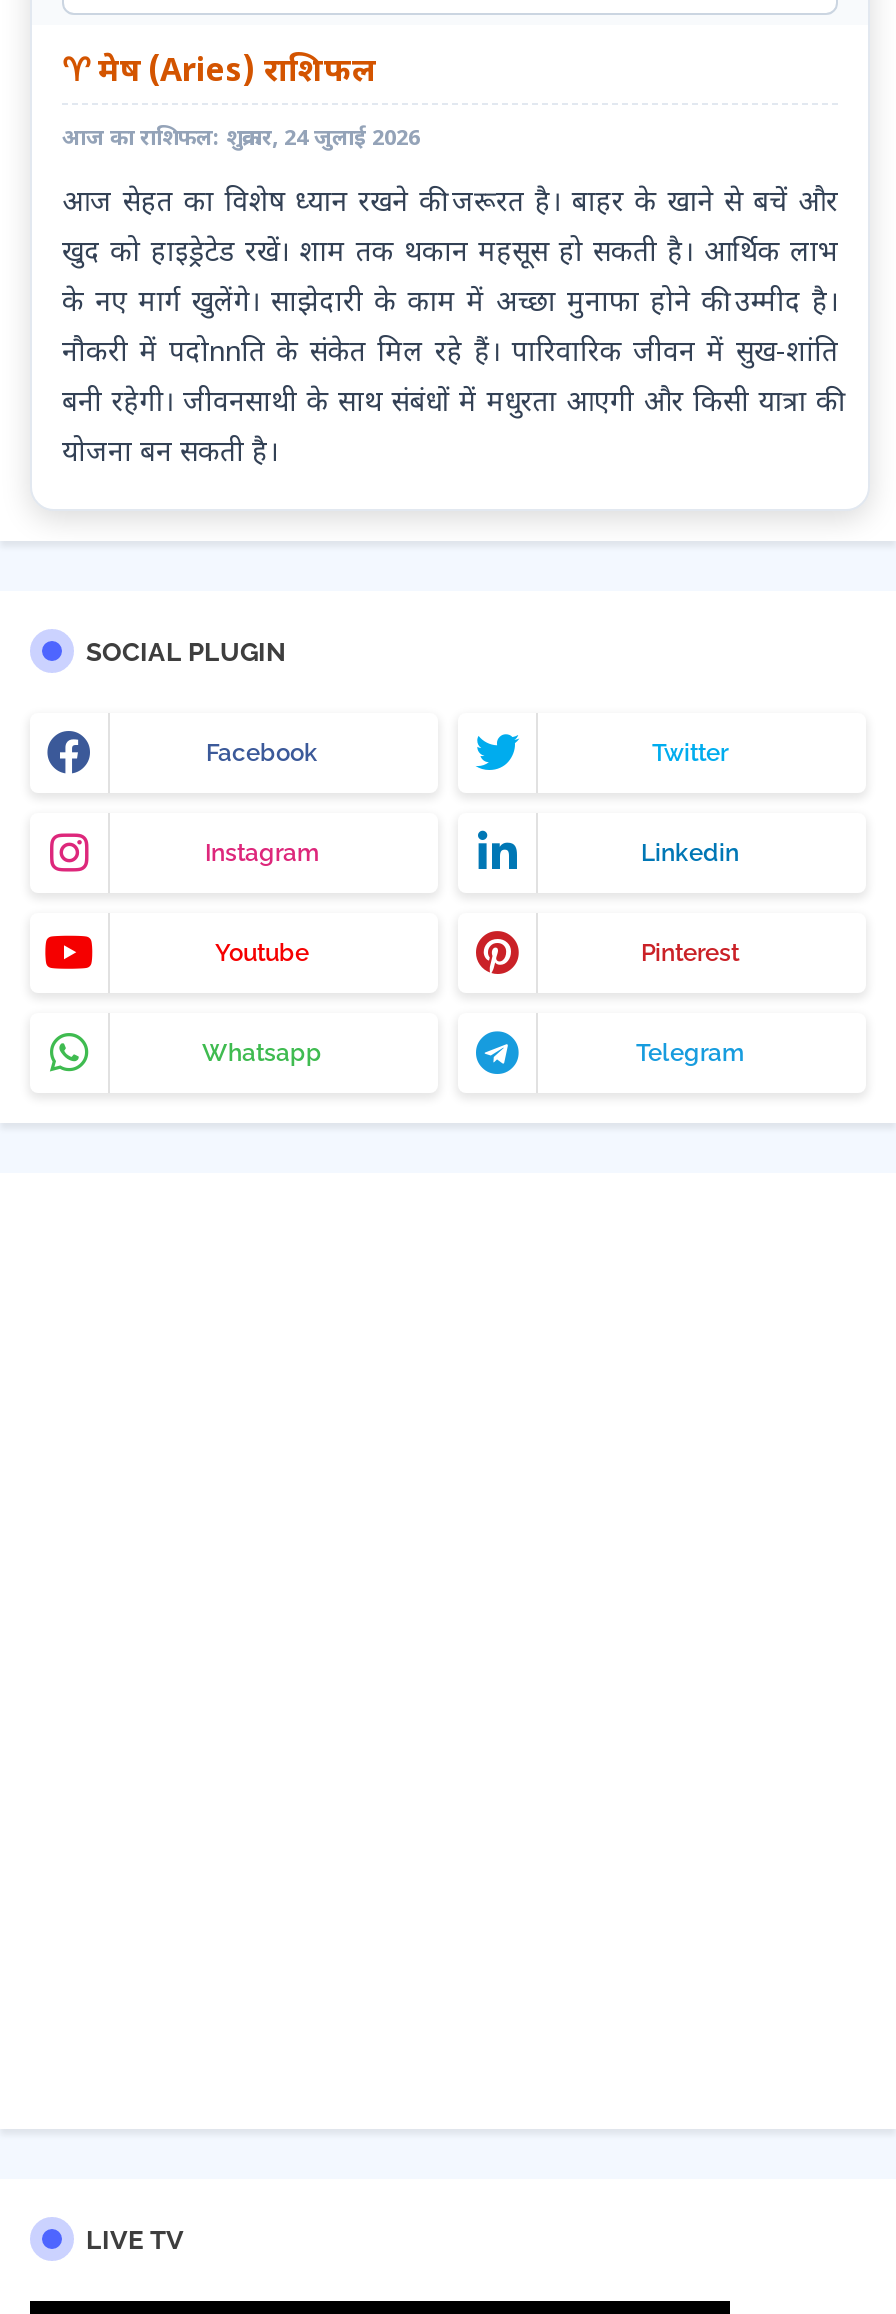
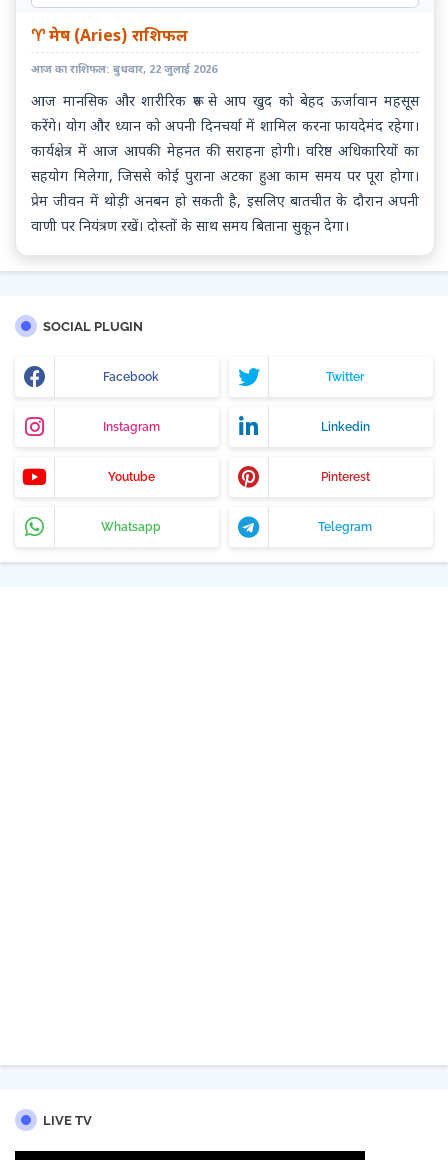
- आज का राशिफल: शुक्रवार, 24 जुलाई 2026
+ आज का राशिफल: बुधवार, 22 जुलाई 2026

- आज सेहत का विशेष ध्यान रखने की जरूरत है। बाहर के खाने से बचें और
- खुद को हाइड्रेटेड रखें। शाम तक थकान महसूस हो सकती है। आर्थिक लाभ
- के नए मार्ग खुलेंगे। साझेदारी के काम में अच्छा मुनाफा होने की उम्मीद है।
- नौकरी में पदोnnति के संकेत मिल रहे हैं। पारिवारिक जीवन में सुख-शांति
- बनी रहेगी। जीवनसाथी के साथ संबंधों में मधुरता आएगी और किसी यात्रा की
- योजना बन सकती है।
+ आज मानसिक और शारीरिक रूप से आप खुद को बेहद ऊर्जावान महसूस
+ करेंगे। योग और ध्यान को अपनी दिनचर्या में शामिल करना फायदेमंद रहेगा।
+ कार्यक्षेत्र में आज आपकी मेहनत की सराहना होगी। वरिष्ठ अधिकारियों का
+ सहयोग मिलेगा, जिससे कोई पुराना अटका हुआ काम समय पर पूरा होगा।
+ प्रेम जीवन में थोड़ी अनबन हो सकती है, इसलिए बातचीत के दौरान अपनी
+ वाणी पर नियंत्रण रखें। दोस्तों के साथ समय बिताना सुकून देगा।
